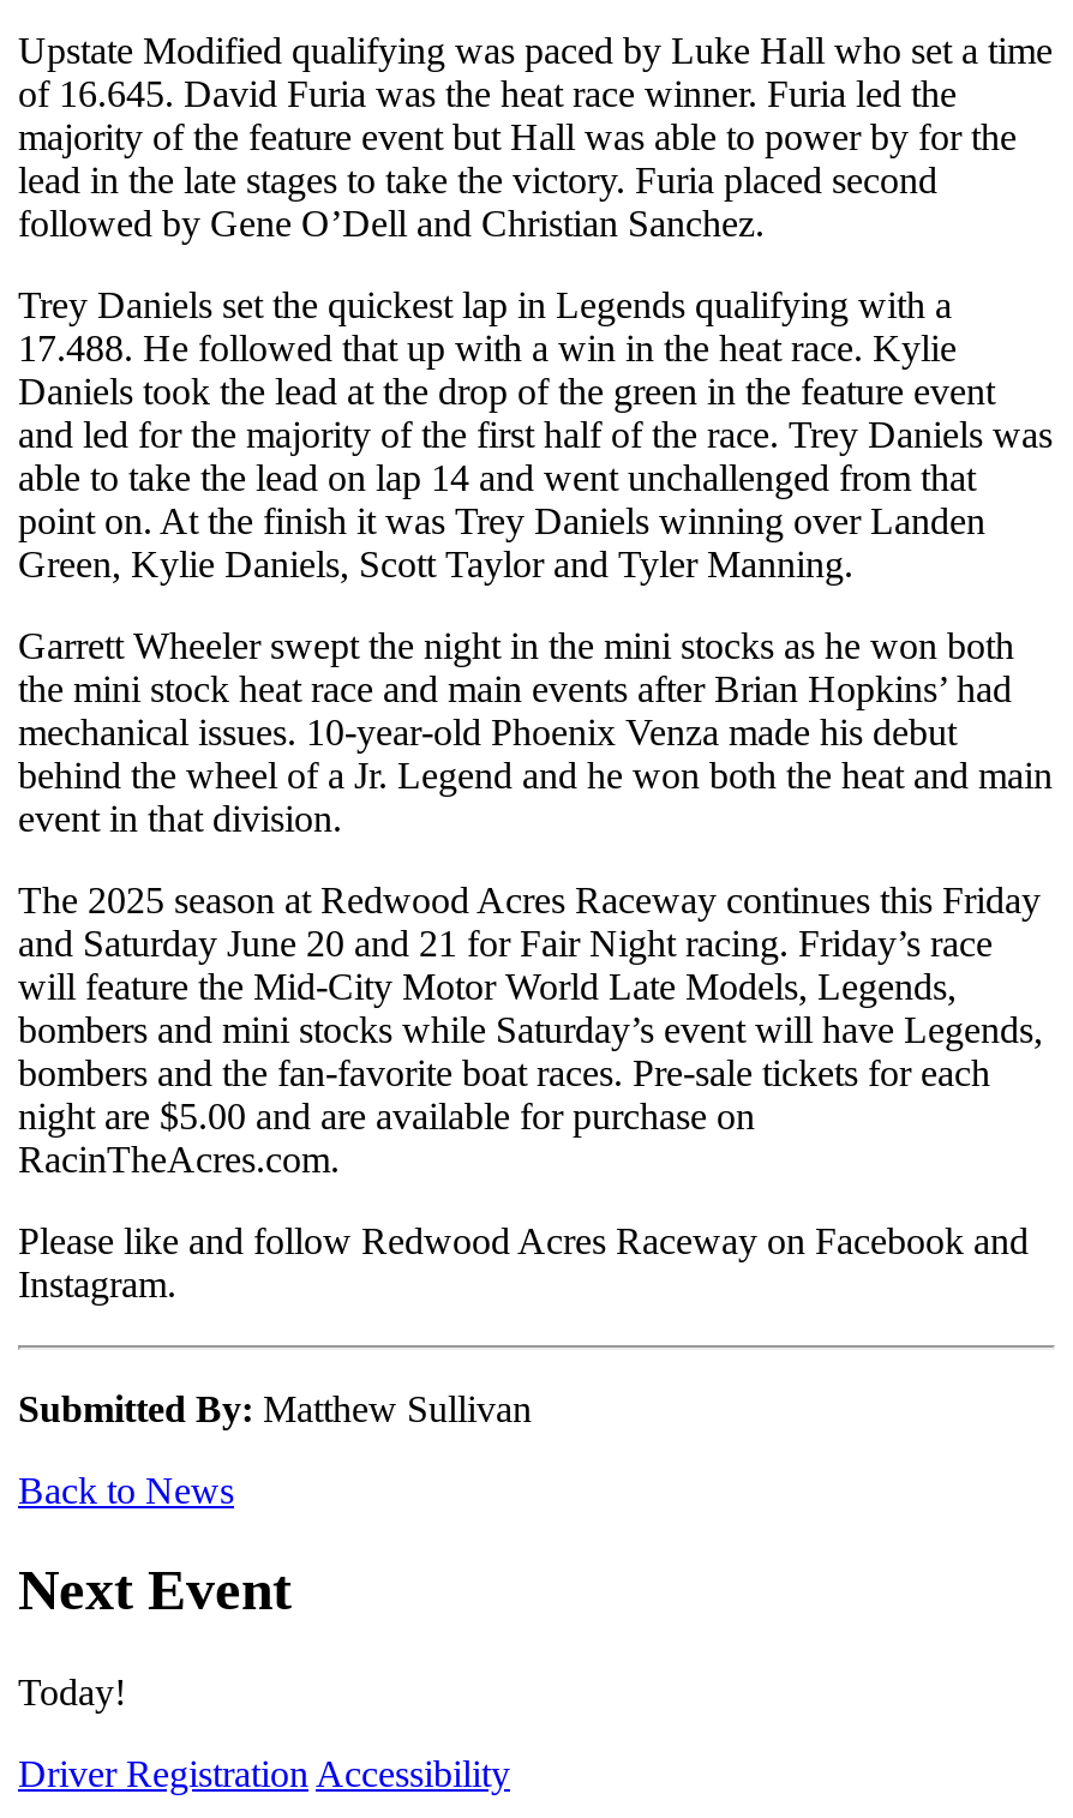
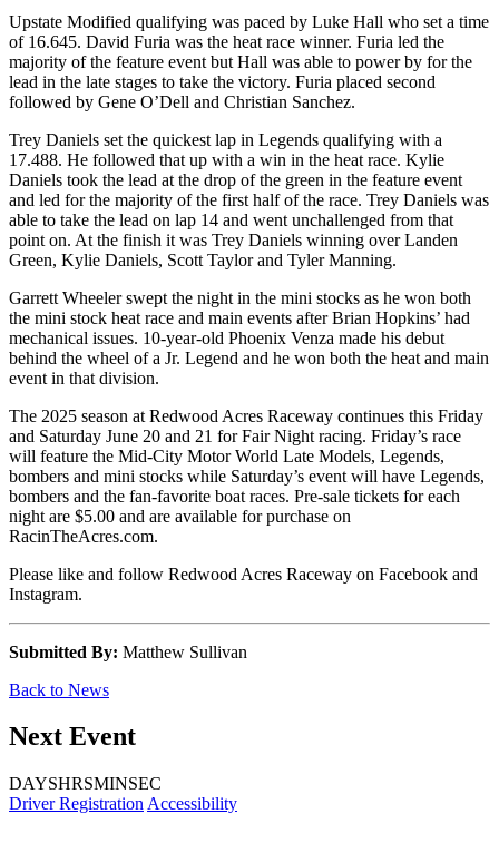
- Today!
+ DAYSHRSMINSEC
